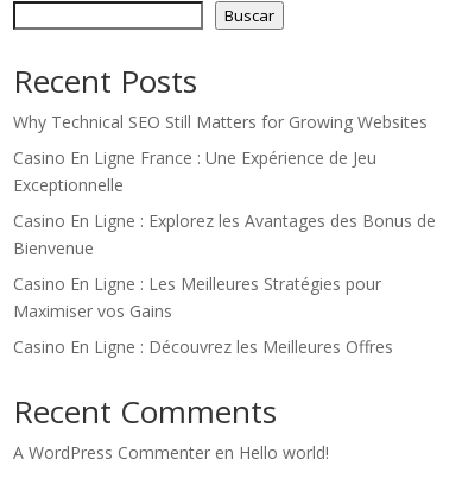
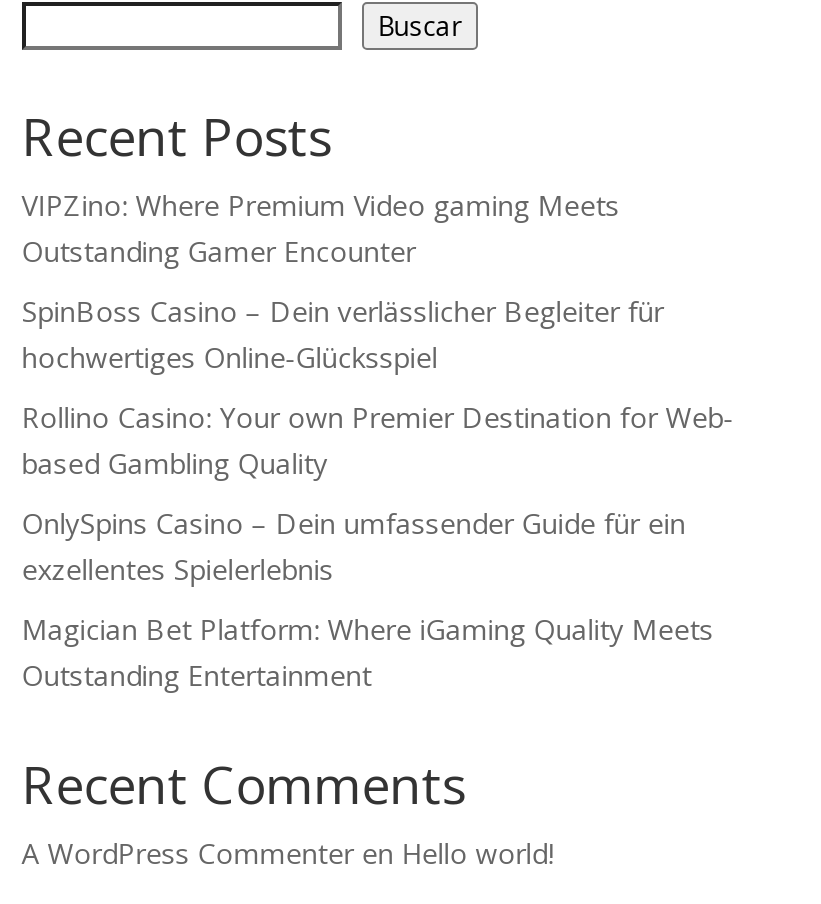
- Why Technical SEO Still Matters for Growing Websites
+ VIPZino: Where Premium Video gaming Meets
+ Outstanding Gamer Encounter

- Casino En Ligne France : Une Expérience de Jeu
- Exceptionnelle
+ SpinBoss Casino – Dein verlässlicher Begleiter für
+ hochwertiges Online-Glücksspiel

- Casino En Ligne : Explorez les Avantages des Bonus de
- Bienvenue
+ Rollino Casino: Your own Premier Destination for Web-
+ based Gambling Quality

- Casino En Ligne : Les Meilleures Stratégies pour
- Maximiser vos Gains
+ OnlySpins Casino – Dein umfassender Guide für ein
+ exzellentes Spielerlebnis

- Casino En Ligne : Découvrez les Meilleures Offres
+ Magician Bet Platform: Where iGaming Quality Meets
+ Outstanding Entertainment
